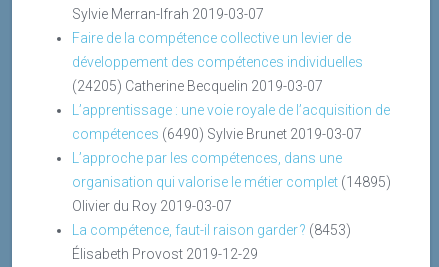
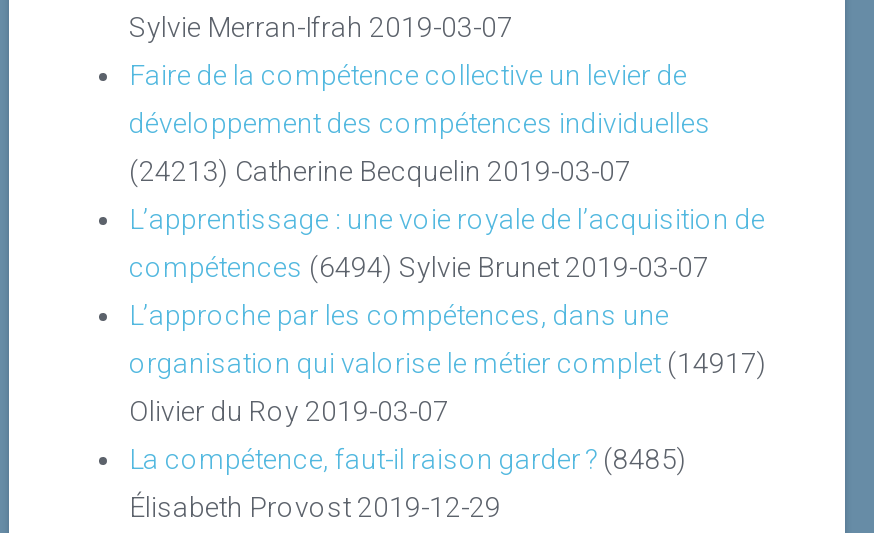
- (24205) Catherine Becquelin 2019-03-07
+ (24213) Catherine Becquelin 2019-03-07

- compétences (6490) Sylvie Brunet 2019-03-07
+ compétences (6494) Sylvie Brunet 2019-03-07

- organisation qui valorise le métier complet (14895)
+ organisation qui valorise le métier complet (14917)

- La compétence, faut-il raison garder ? (8453)
+ La compétence, faut-il raison garder ? (8485)
